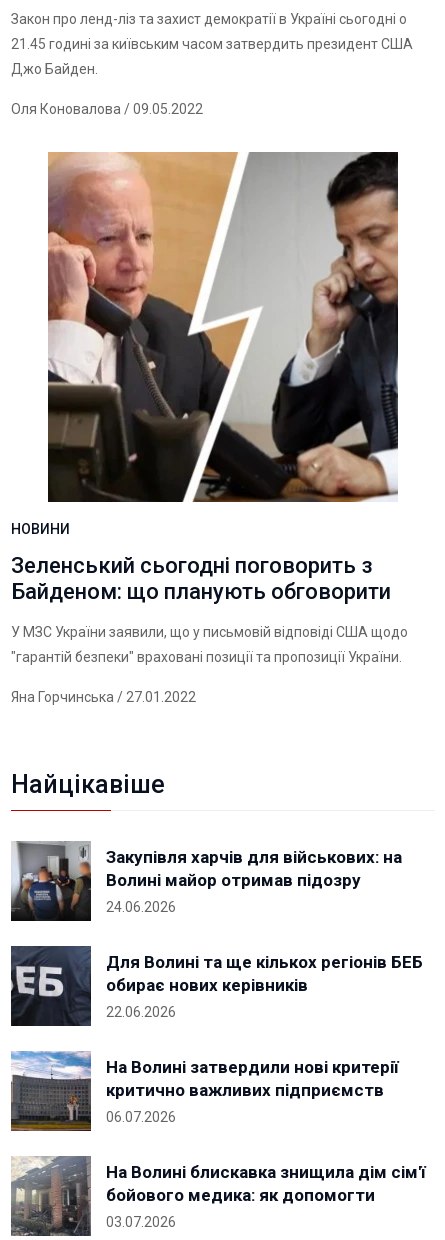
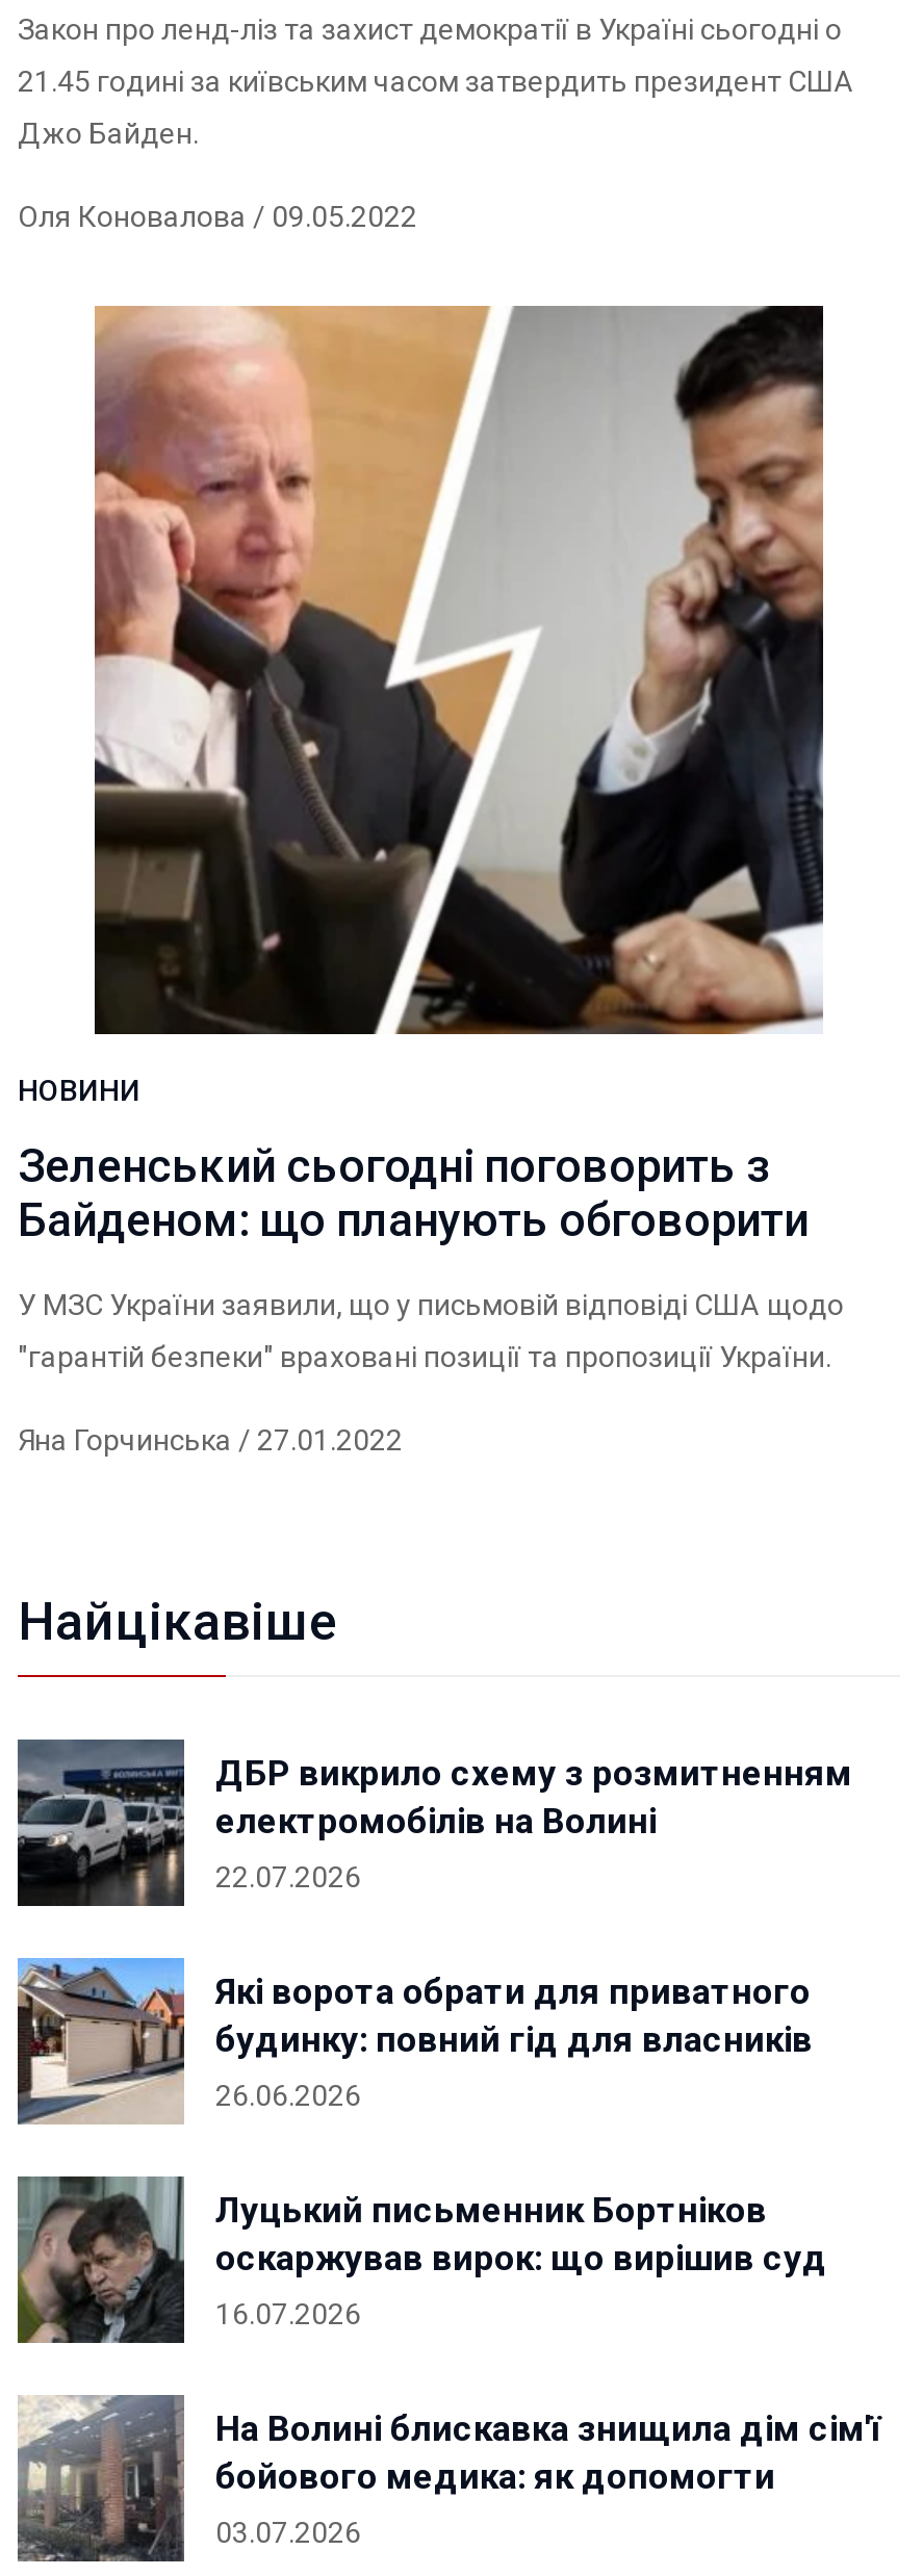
- [image]
- Закупівля харчів для військових: на
- Волині майор отримав підозру
- 24.06.2026
+ [image]
+ ДБР викрило схему з розмитненням
+ електромобілів на Волині
+ 22.07.2026

- [image]
- Для Волині та ще кількох регіонів БЕБ
- обирає нових керівників
- 22.06.2026
+ [image]
+ Які ворота обрати для приватного
+ будинку: повний гід для власників
+ 26.06.2026

- [image]
- На Волині затвердили нові критерії
- критично важливих підприємств
- 06.07.2026
+ [image]
+ Луцький письменник Бортніков
+ оскаржував вирок: що вирішив суд
+ 16.07.2026
